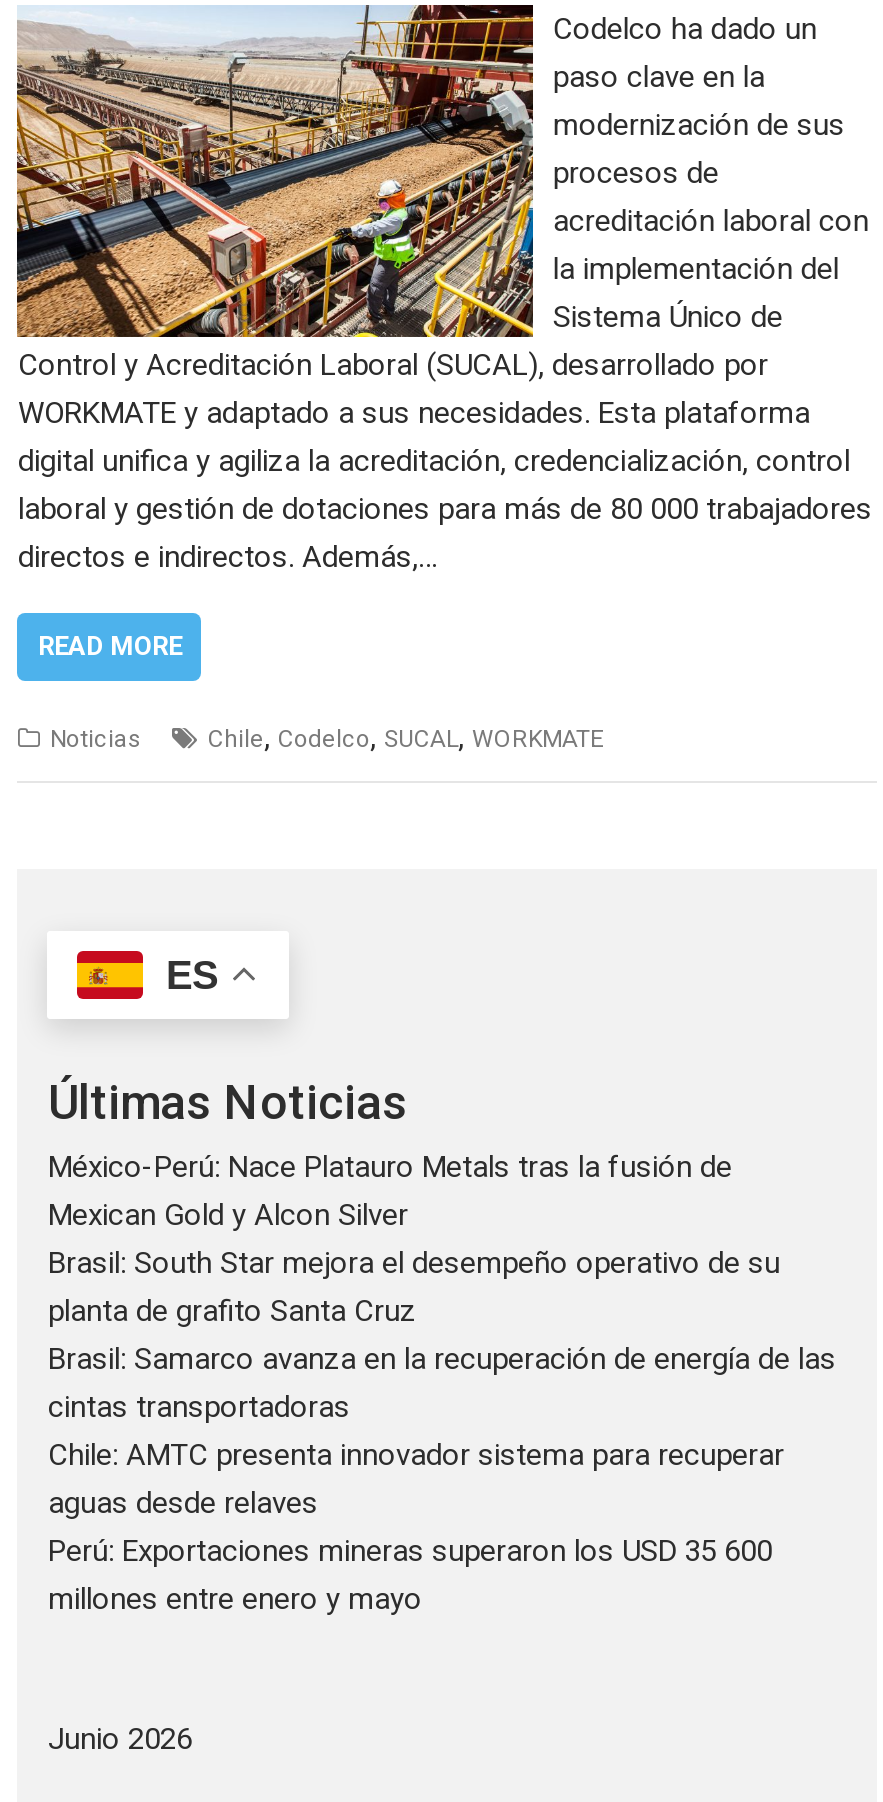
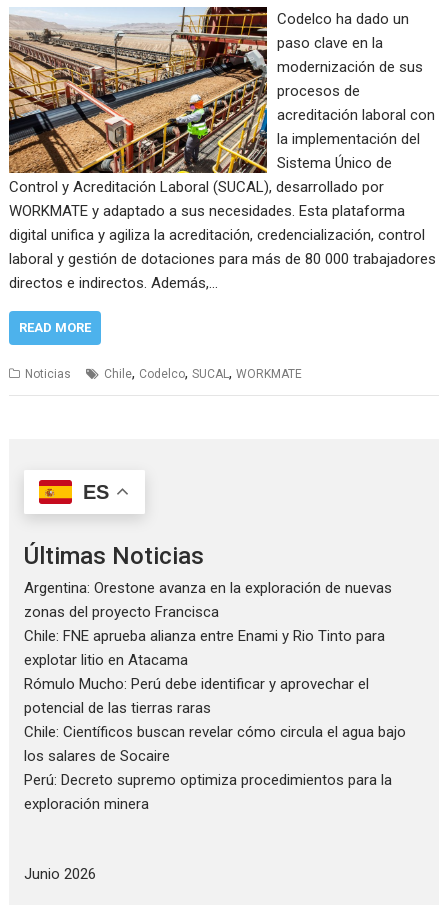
- México-Perú: Nace Platauro Metals tras la fusión de
- Mexican Gold y Alcon Silver
- Brasil: South Star mejora el desempeño operativo de su
- planta de grafito Santa Cruz
- Brasil: Samarco avanza en la recuperación de energía de las
- cintas transportadoras
- Chile: AMTC presenta innovador sistema para recuperar
- aguas desde relaves
- Perú: Exportaciones mineras superaron los USD 35 600
- millones entre enero y mayo
+ Argentina: Orestone avanza en la exploración de nuevas
+ zonas del proyecto Francisca
+ Chile: FNE aprueba alianza entre Enami y Rio Tinto para
+ explotar litio en Atacama
+ Rómulo Mucho: Perú debe identificar y aprovechar el
+ potencial de las tierras raras
+ Chile: Científicos buscan revelar cómo circula el agua bajo
+ los salares de Socaire
+ Perú: Decreto supremo optimiza procedimientos para la
+ exploración minera
